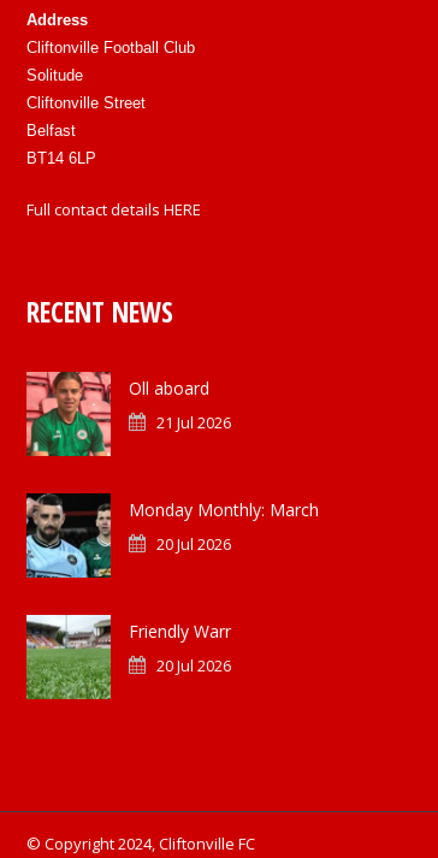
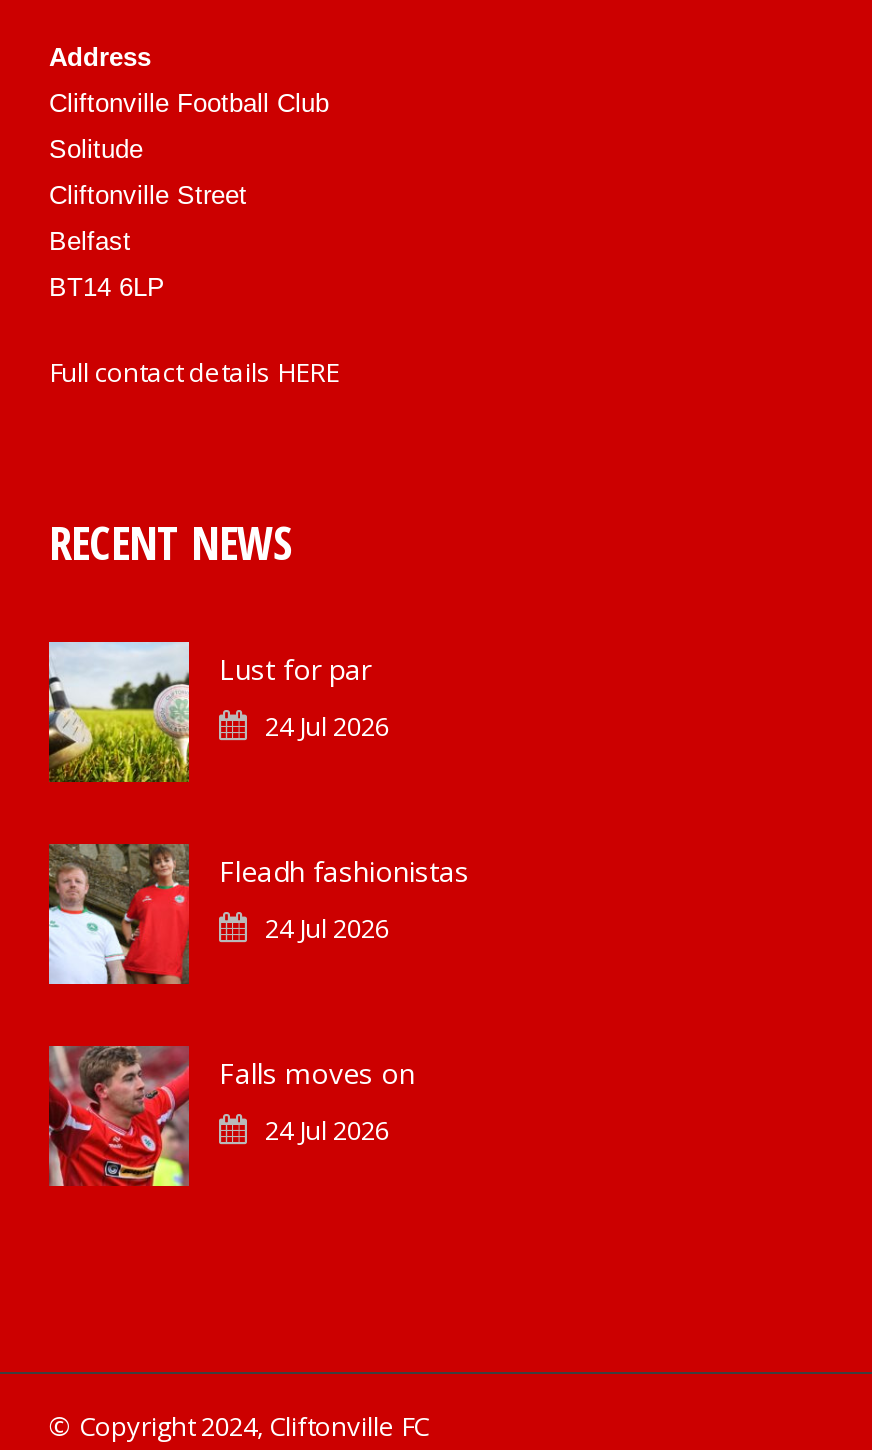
- [image]
- Oll aboard
+ [image]
+ Lust for par

- 21 Jul 2026
+ 24 Jul 2026

- [image]
- Monday Monthly: March
+ [image]
+ Fleadh fashionistas

- 20 Jul 2026
+ 24 Jul 2026

- [image]
- Friendly Warr
+ [image]
+ Falls moves on

- 20 Jul 2026
+ 24 Jul 2026
